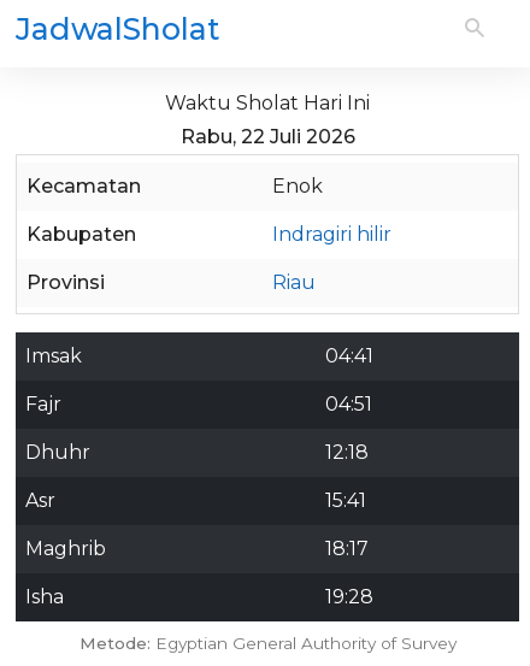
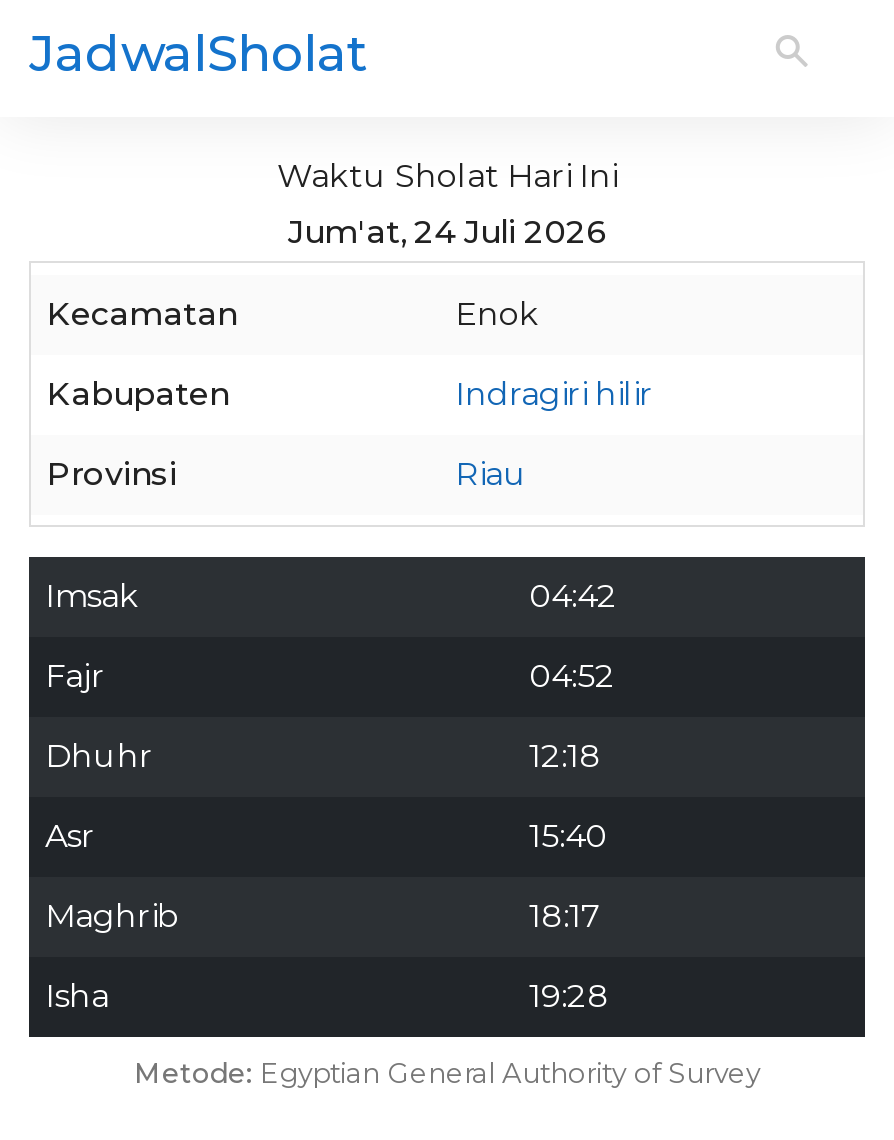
- Rabu, 22 Juli 2026
+ Jum'at, 24 Juli 2026

- 04:41
+ 04:42

- 04:51
+ 04:52

- 15:41
+ 15:40
